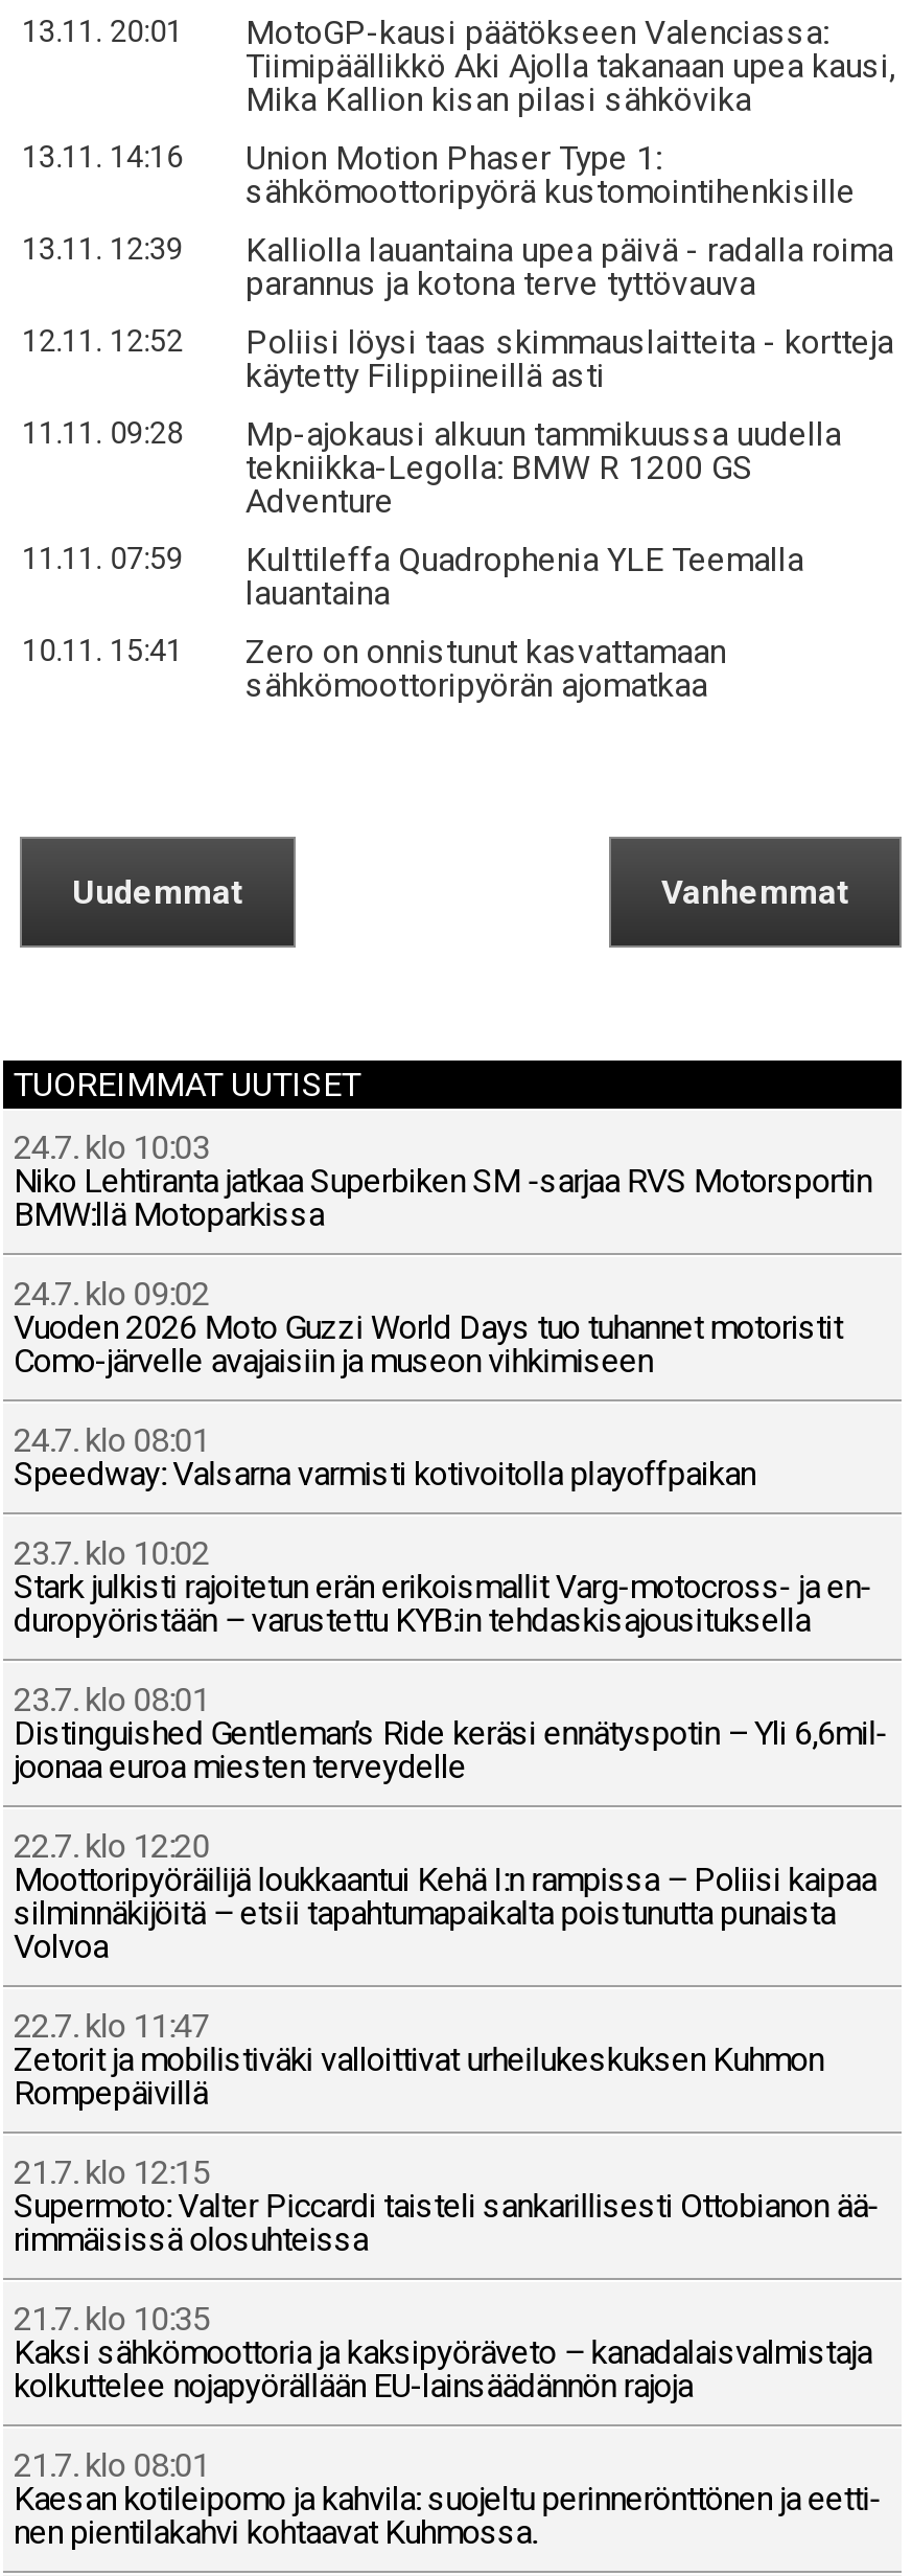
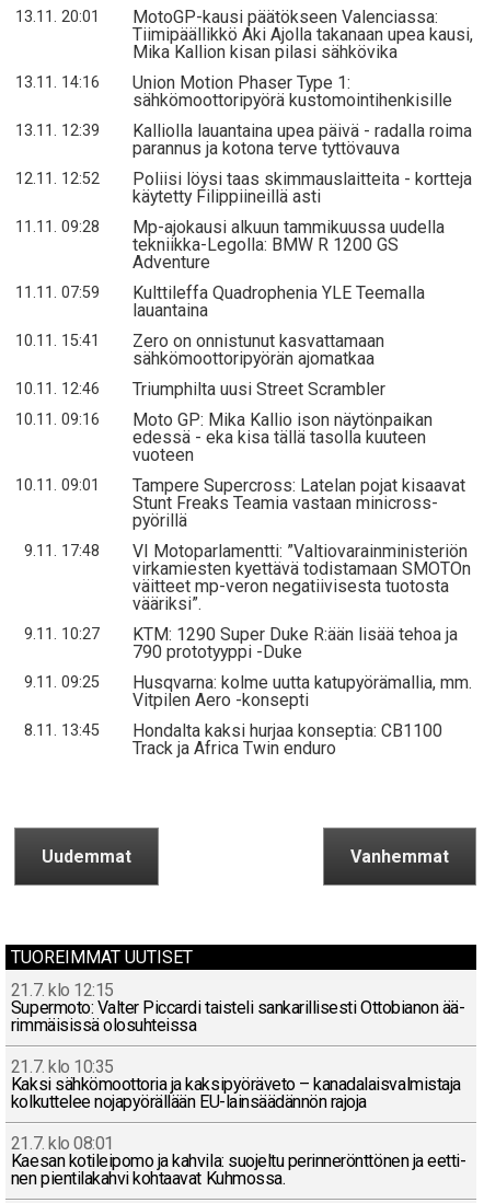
+ 10.11. 12:46
+ Triumphilta uusi Street Scrambler
+ 10.11. 09:16
+ Moto GP: Mika Kallio ison näytönpaikan
+ edessä - eka kisa tällä tasolla kuuteen
+ vuoteen
+ 10.11. 09:01
+ Tampere Supercross: Latelan pojat kisaavat
+ Stunt Freaks Teamia vastaan minicross-
+ pyörillä
+ 9.11. 17:48
+ VI Motoparlamentti: ”Valtiovarainministeriön
+ virkamiesten kyettävä todistamaan SMOTOn
+ väitteet mp-veron negatiivisesta tuotosta
+ vääriksi”.
+ 9.11. 10:27
+ KTM: 1290 Super Duke R:ään lisää tehoa ja
+ 790 prototyyppi -Duke
+ 9.11. 09:25
+ Husqvarna: kolme uutta katupyörämallia, mm.
+ Vitpilen Aero -konsepti
+ 8.11. 13:45
+ Hondalta kaksi hurjaa konseptia: CB1100
+ Track ja Africa Twin enduro

moved down: Uudemmat | Vanhemmat | TUOREIMMAT UUTISET

- 24.7. klo 10:03
- Niko Lehtiranta jatkaa Superbiken SM -sarjaa RVS Motorsportin
- BMW:llä Motoparkissa
- 24.7. klo 09:02
- Vuoden 2026 Moto Guzzi World Days tuo tuhannet motoristit
- Como-järvelle avajaisiin ja museon vihkimiseen
- 24.7. klo 08:01
- Speedway: Valsarna varmisti kotivoitolla playoffpaikan
- 23.7. klo 10:02
- Stark julkisti rajoitetun erän erikoismallit Varg-motocross- ja en
- duropyöristään – varustettu KYB:in tehdaskisajousituksella
- 23.7. klo 08:01
- Distinguished Gentleman’s Ride keräsi ennätyspotin – Yli 6,6mil
- joonaa euroa miesten terveydelle
- 22.7. klo 12:20
- Moottoripyöräilijä loukkaantui Kehä I:n rampissa – Poliisi kaipaa
- silminnäkijöitä – etsii tapahtumapaikalta poistunutta punaista
- Volvoa
- 22.7. klo 11:47
- Zetorit ja mobilistiväki valloittivat urheilukeskuksen Kuhmon
- Rompepäivillä
